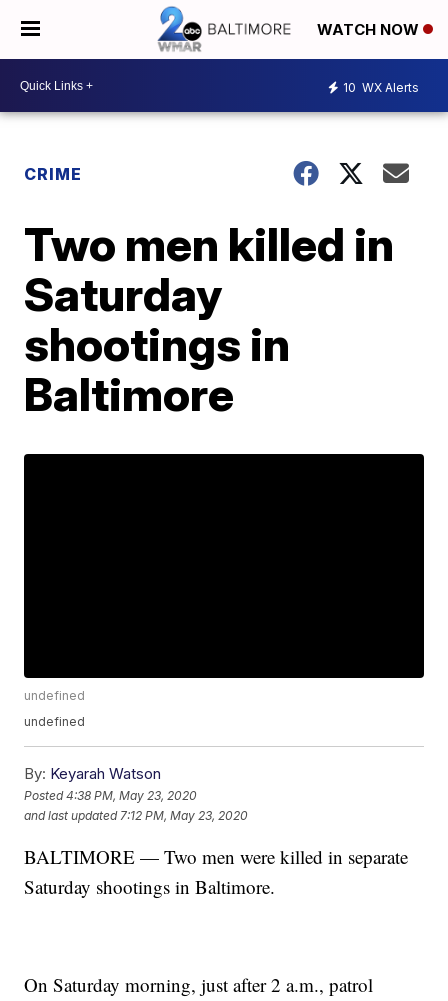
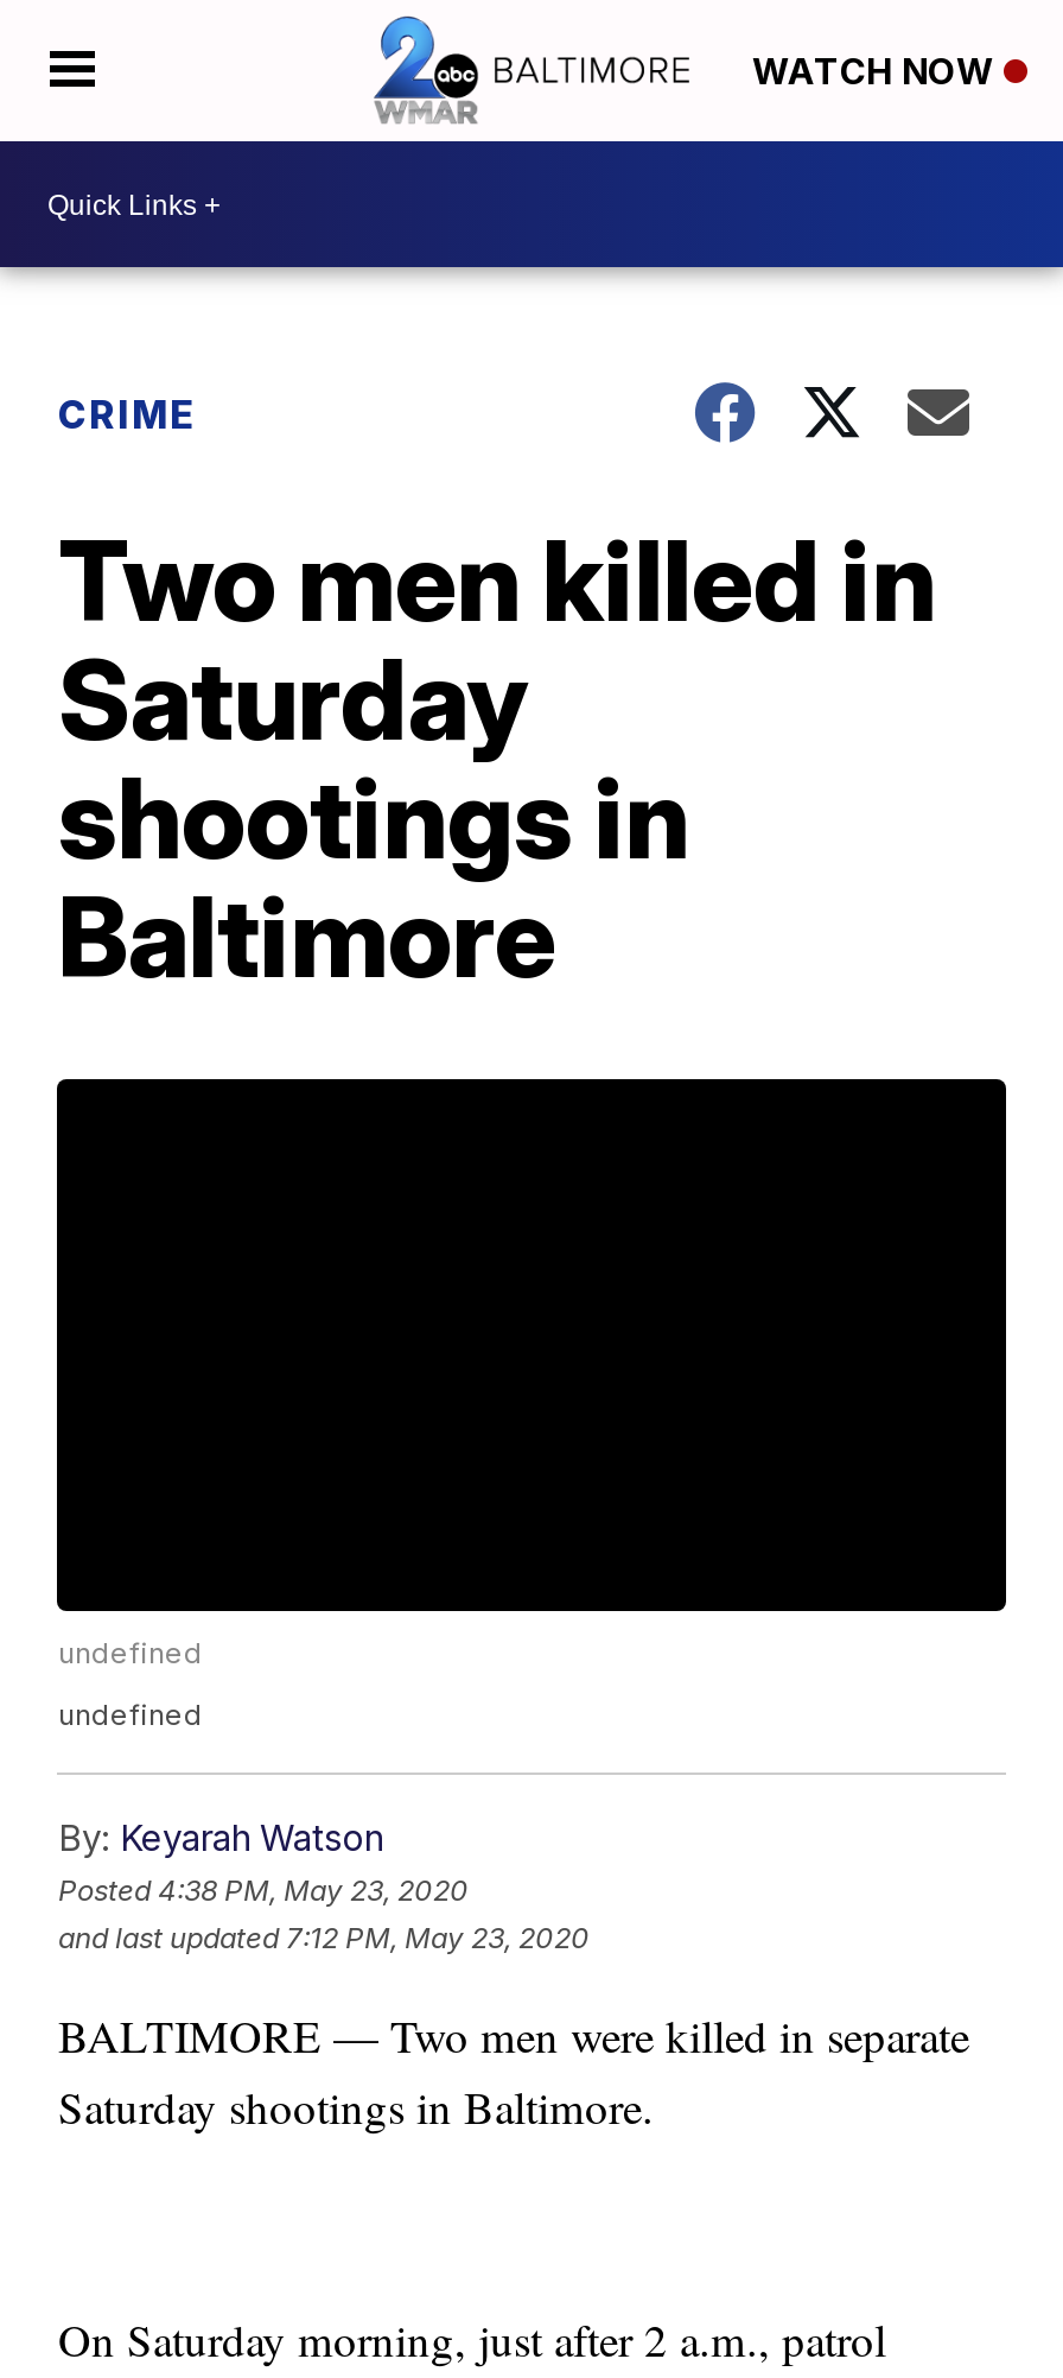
- 10 WX Alerts
